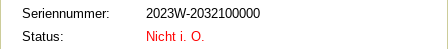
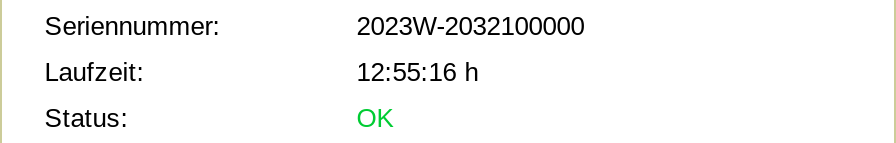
+ Laufzeit:
+ 12:55:16 h

- Nicht i. O.
+ OK
